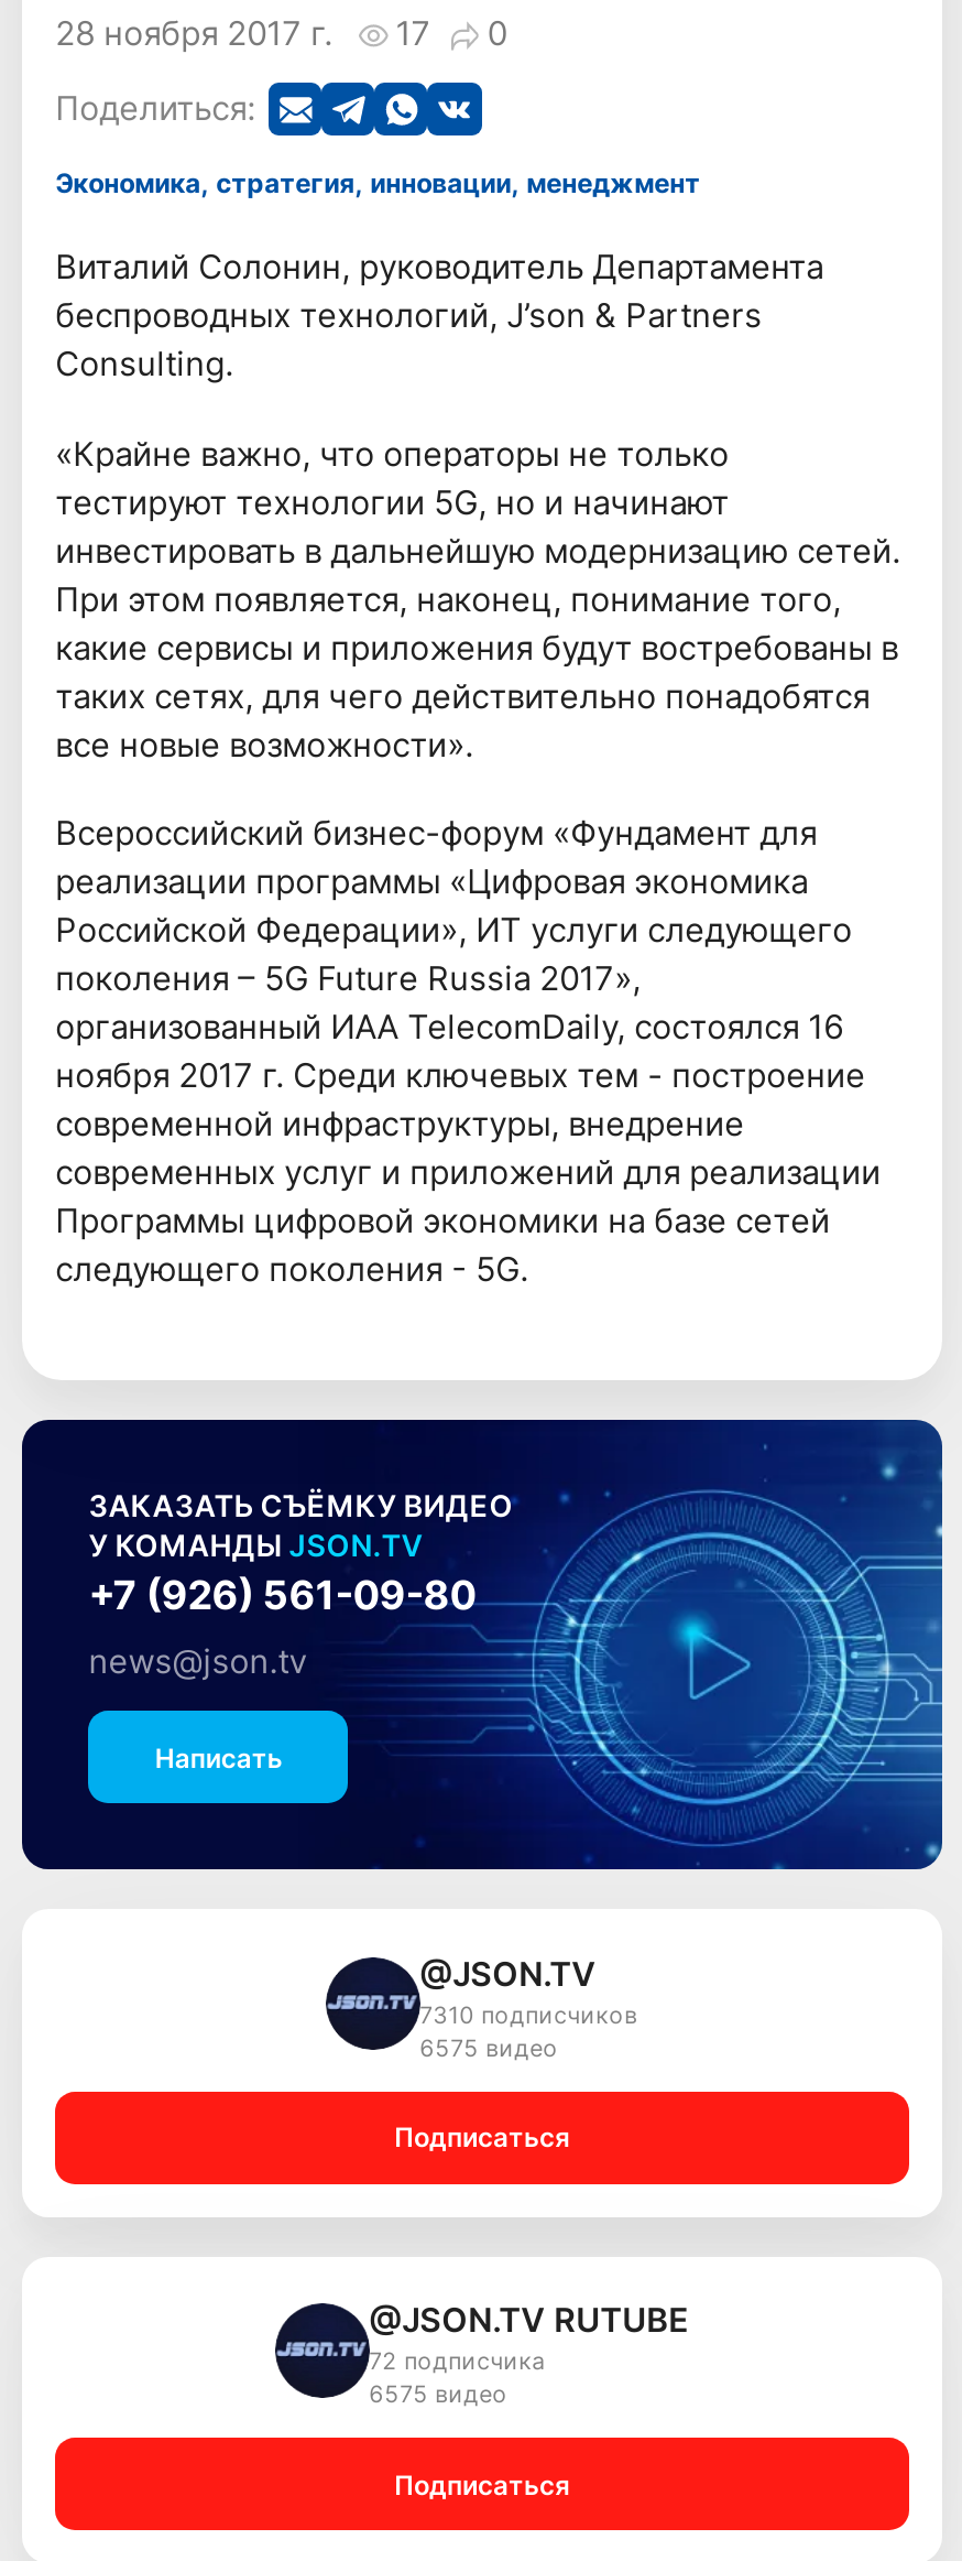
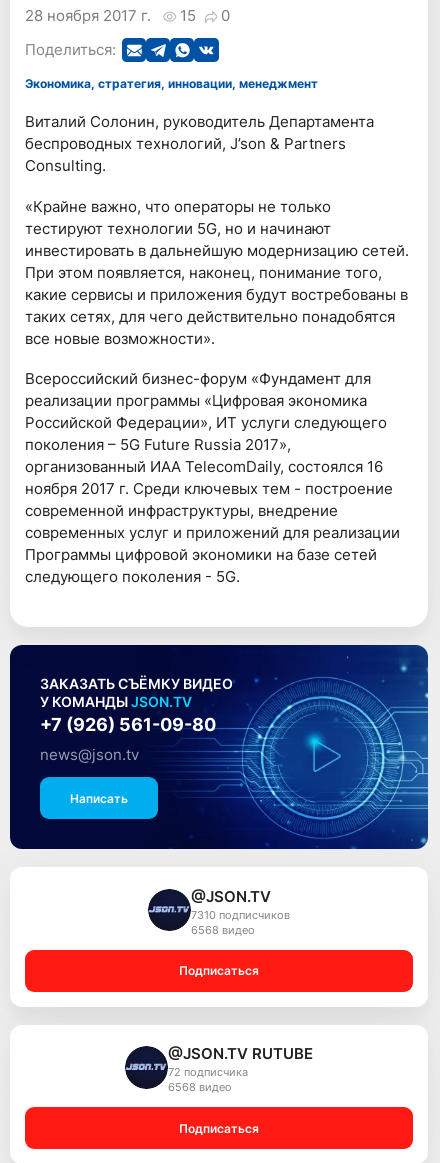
- 28 ноября 2017 г. 17 0
+ 28 ноября 2017 г. 15 0

- 6575 видео
+ 6568 видео

- 6575 видео
+ 6568 видео
